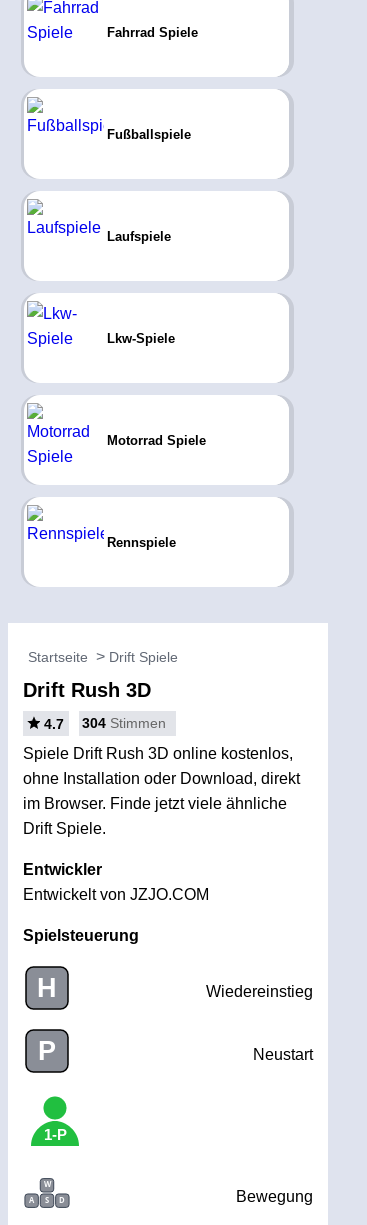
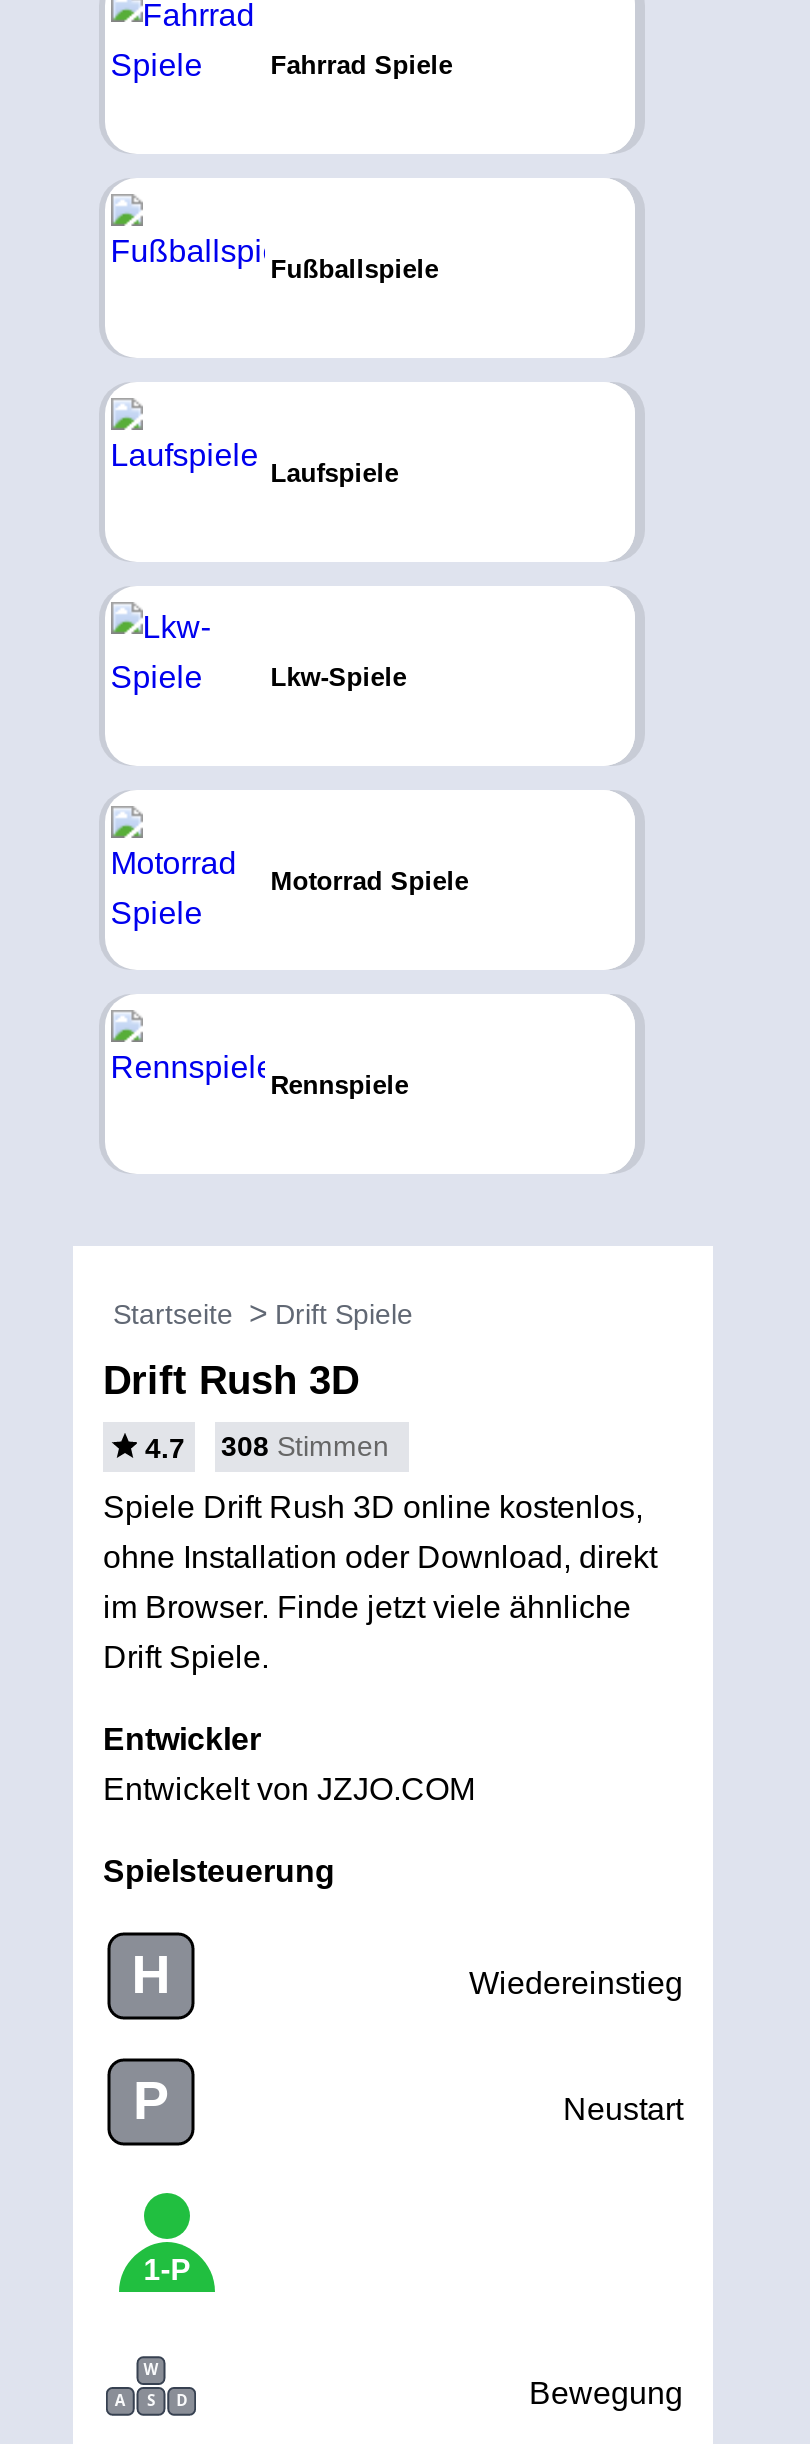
- 4.7 304 Stimmen
+ 4.7 308 Stimmen
